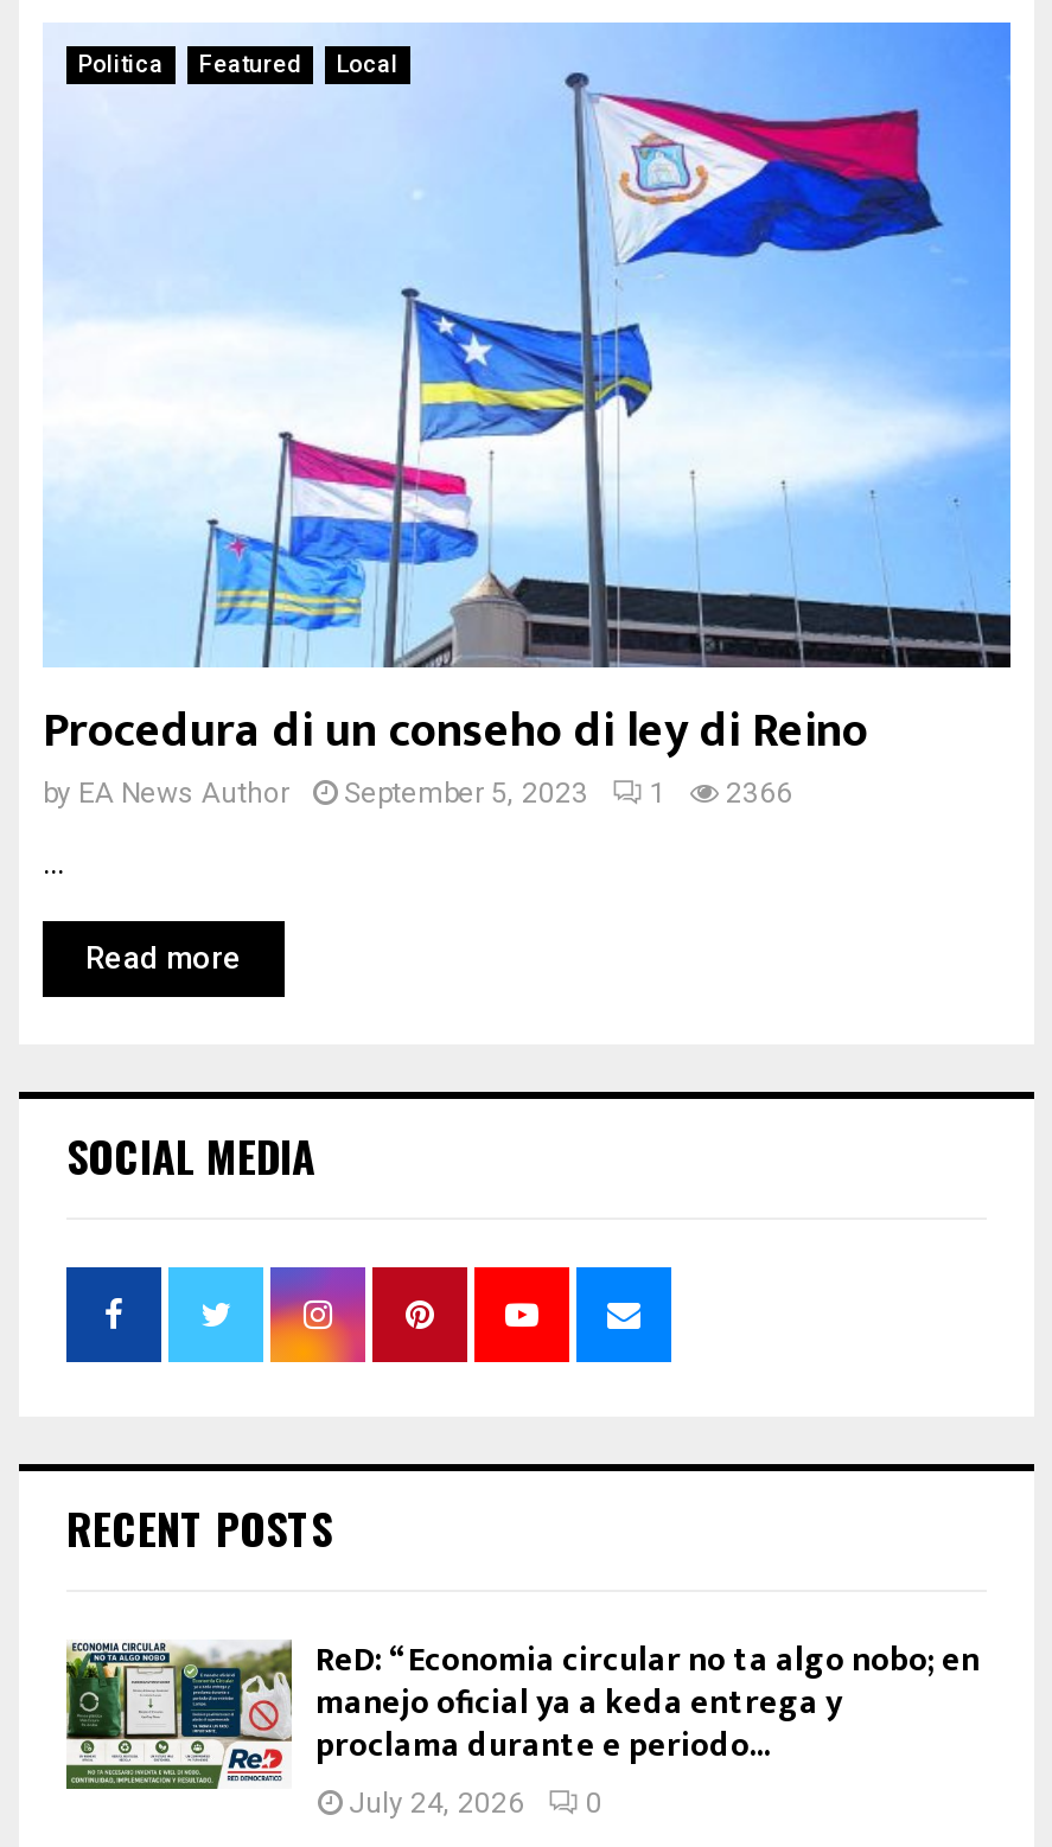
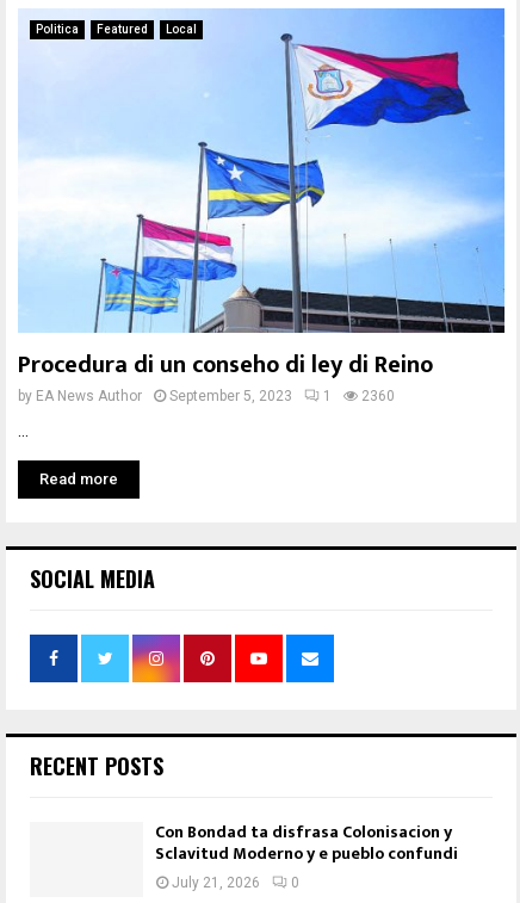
- by EA News Author September 5, 2023 1 2366
+ by EA News Author September 5, 2023 1 2360

- [image]

- ReD: “ Economia circular no ta algo nobo; en
- manejo oficial ya a keda entrega y
- proclama durante e periodo...
- July 24, 2026
+ Con Bondad ta disfrasa Colonisacion y
+ Sclavitud Moderno y e pueblo confundi
+ July 21, 2026
